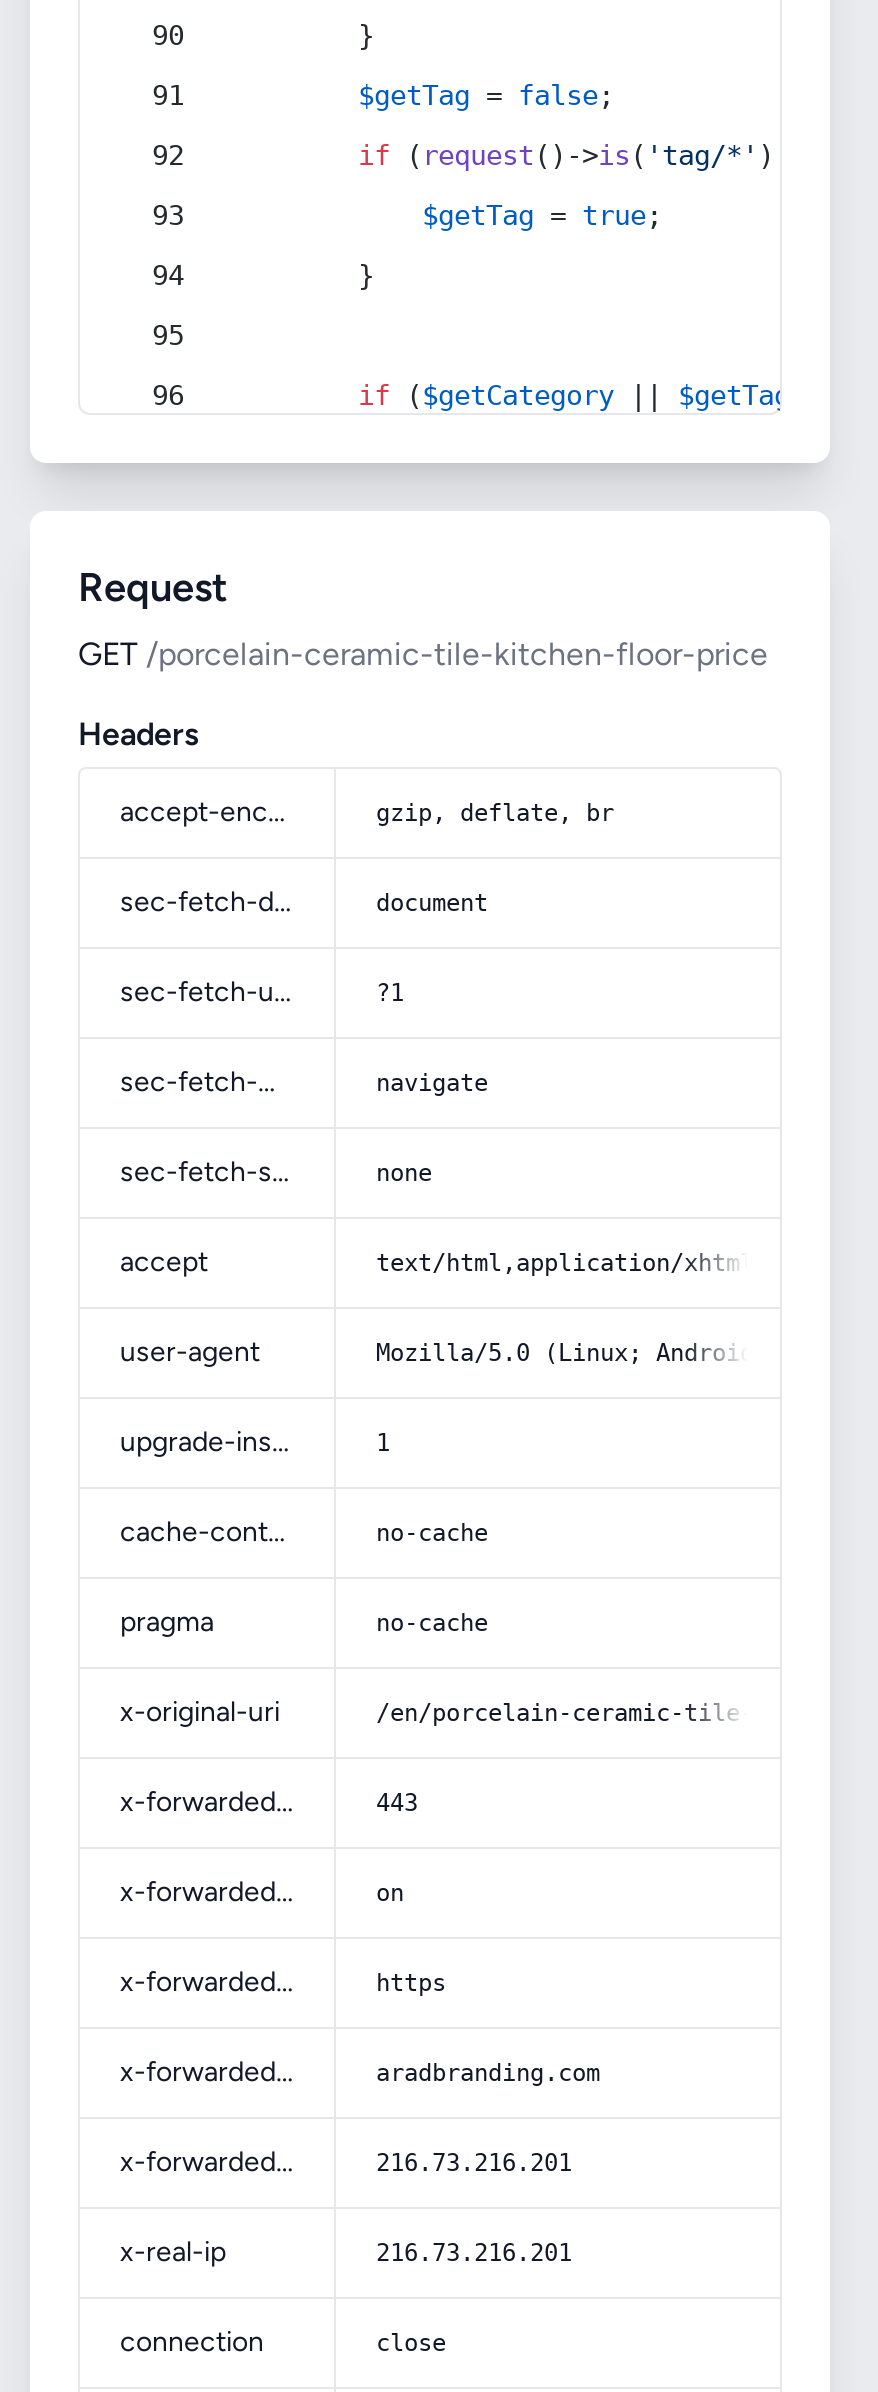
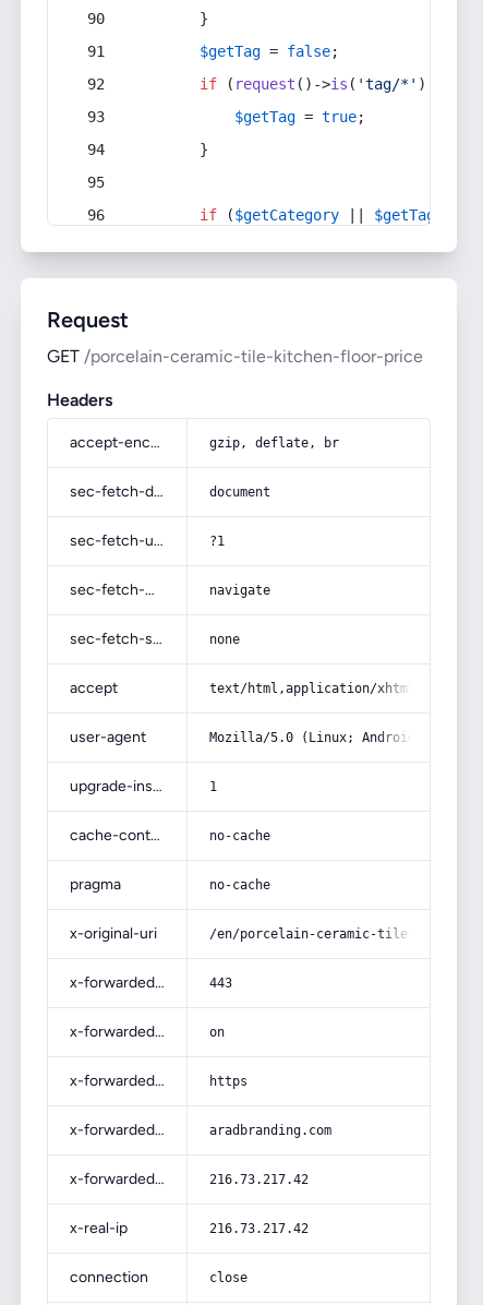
- 216.73.216.201
+ 216.73.217.42

- 216.73.216.201
+ 216.73.217.42
